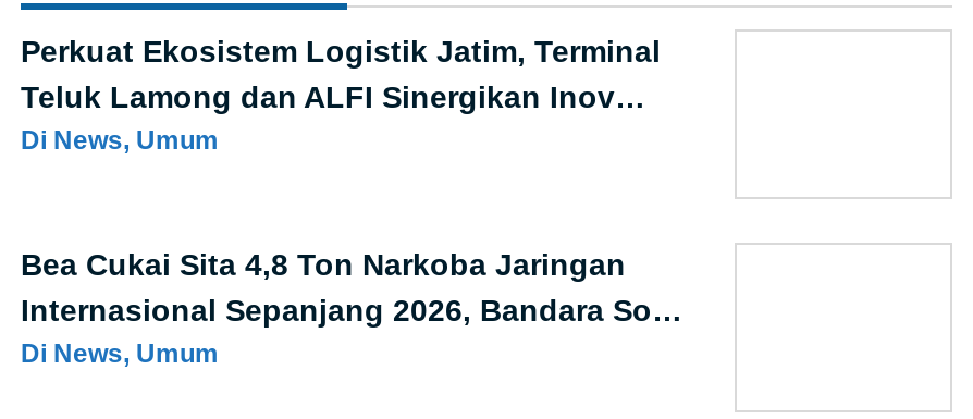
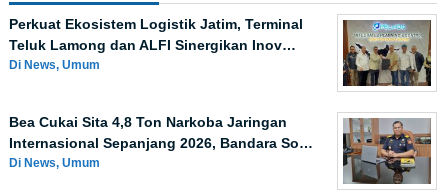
+ [image]

+ [image]
